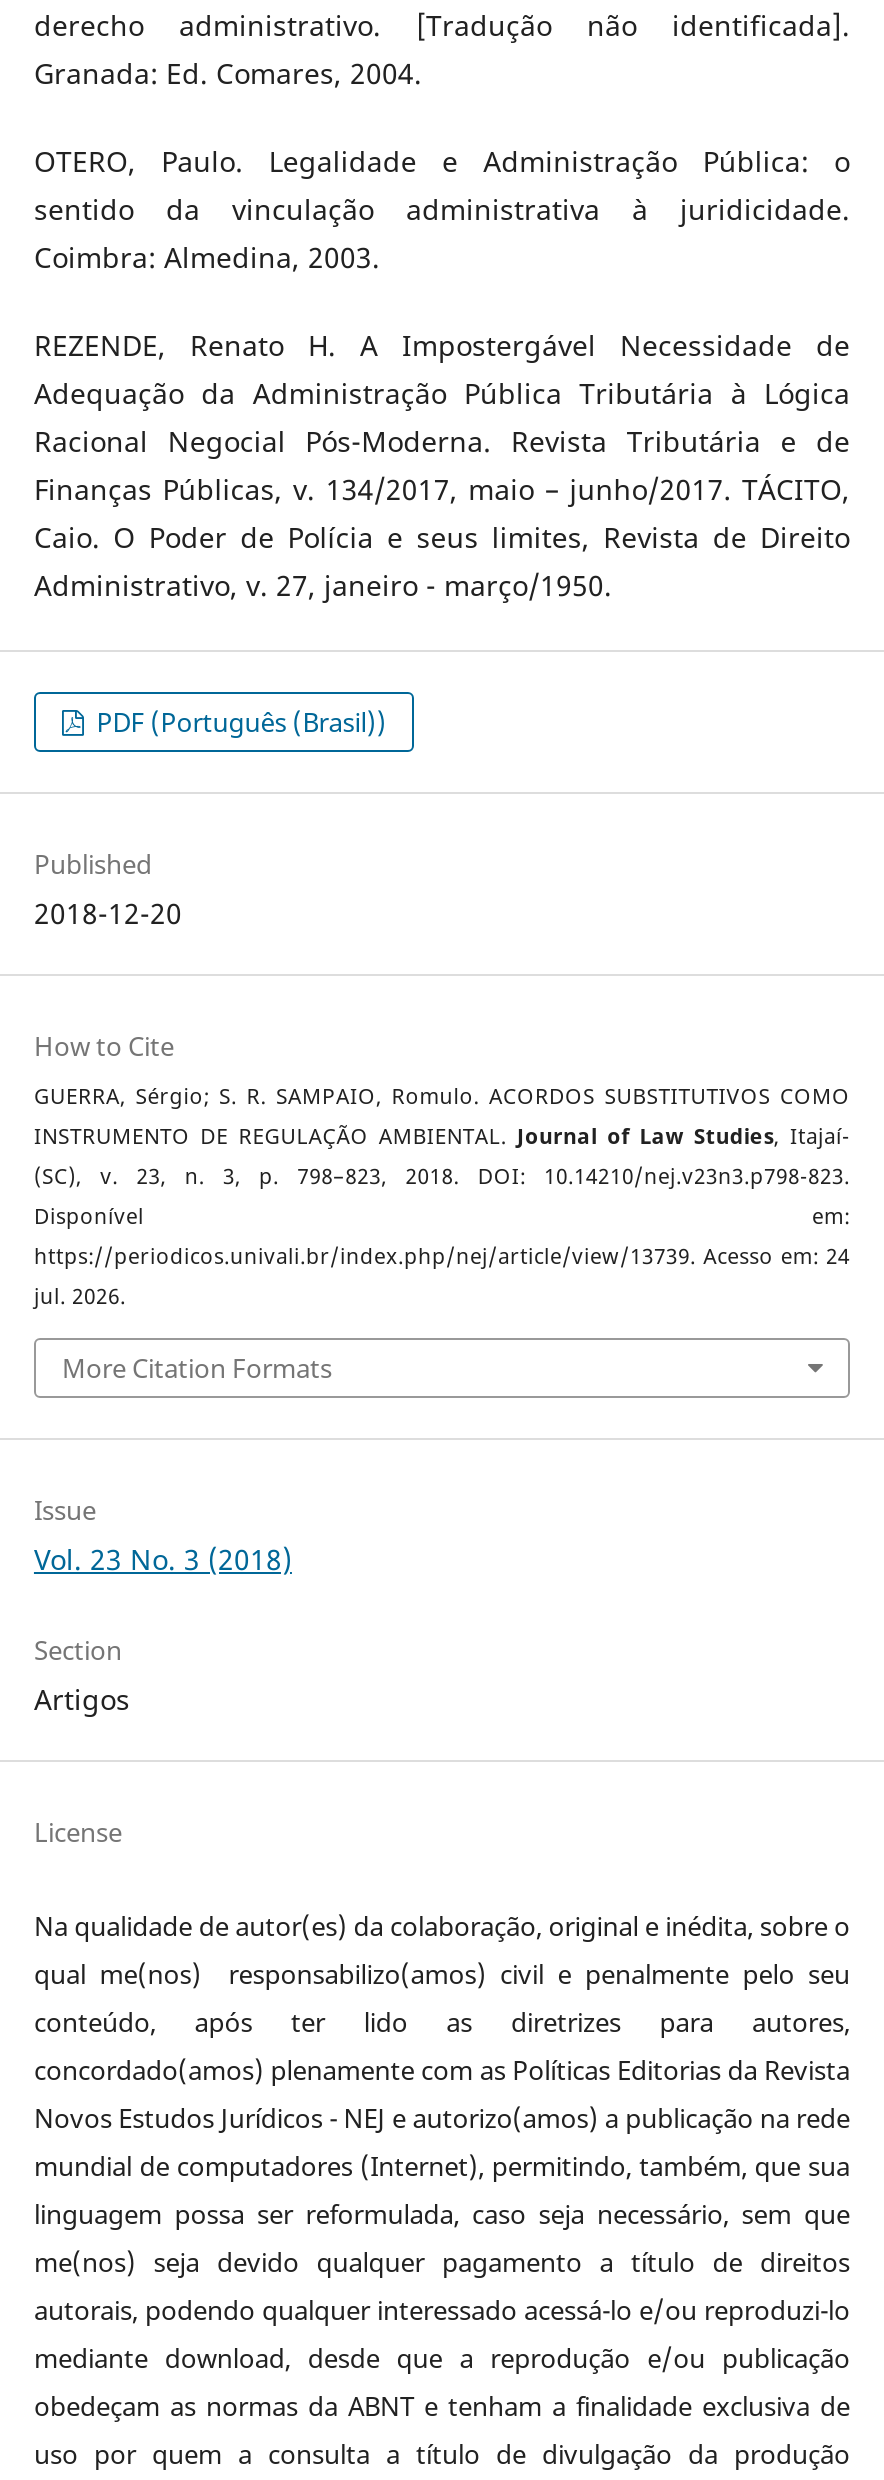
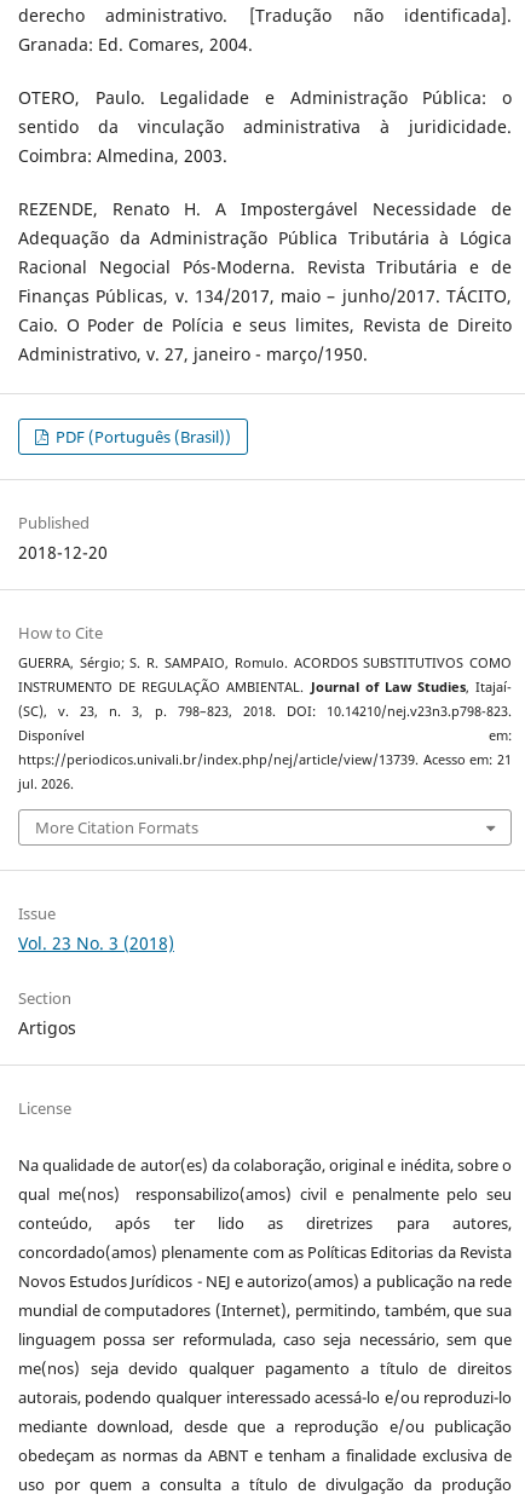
- https://periodicos.univali.br/index.php/nej/article/view/13739. Acesso em: 24
+ https://periodicos.univali.br/index.php/nej/article/view/13739. Acesso em: 21
